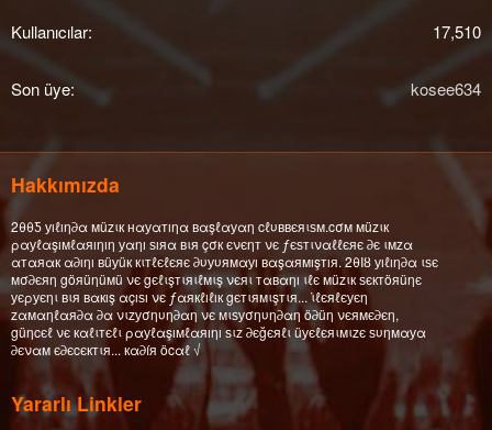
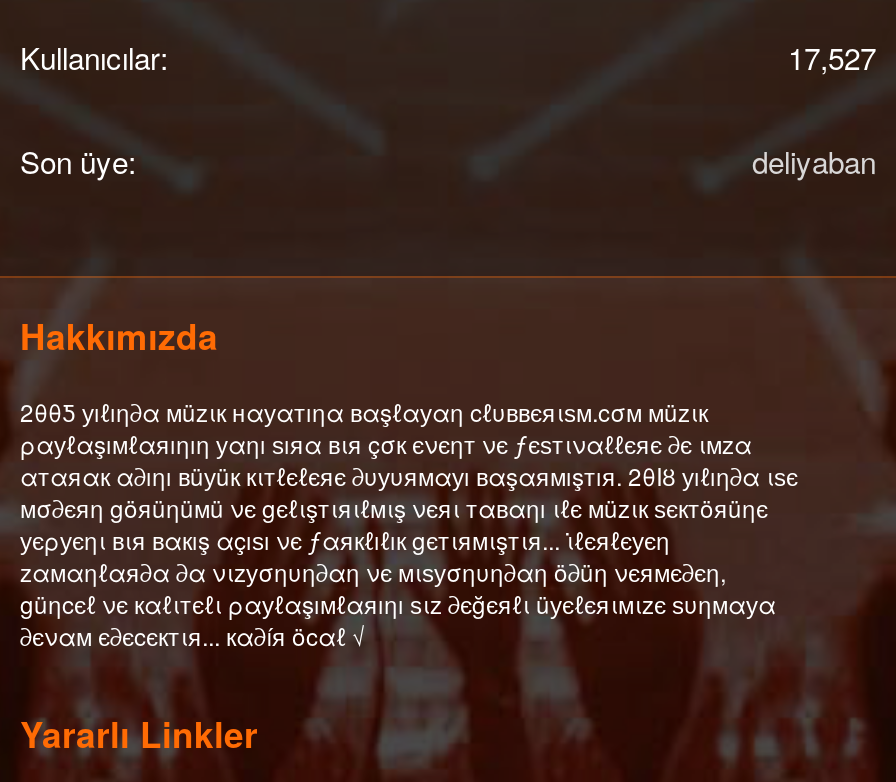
- 17,510
+ 17,527

- kosee634
+ deliyaban
